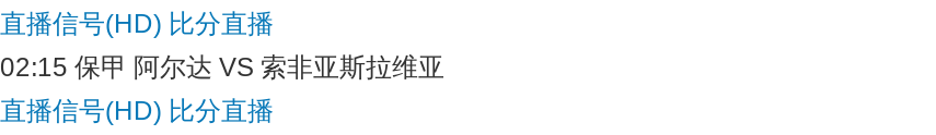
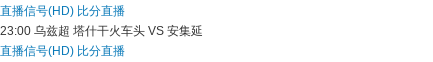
- 02:15 保甲阿尔达 VS 索非亚斯拉维亚
+ 23:00 乌兹超塔什干火车头 VS 安集延
